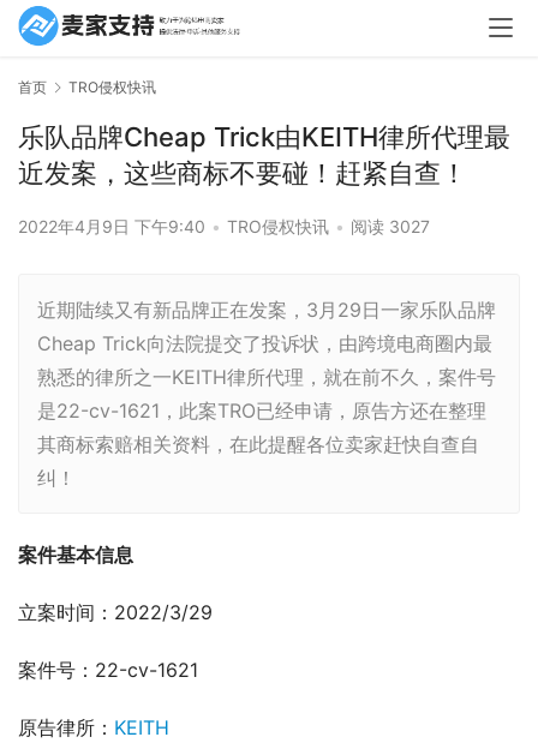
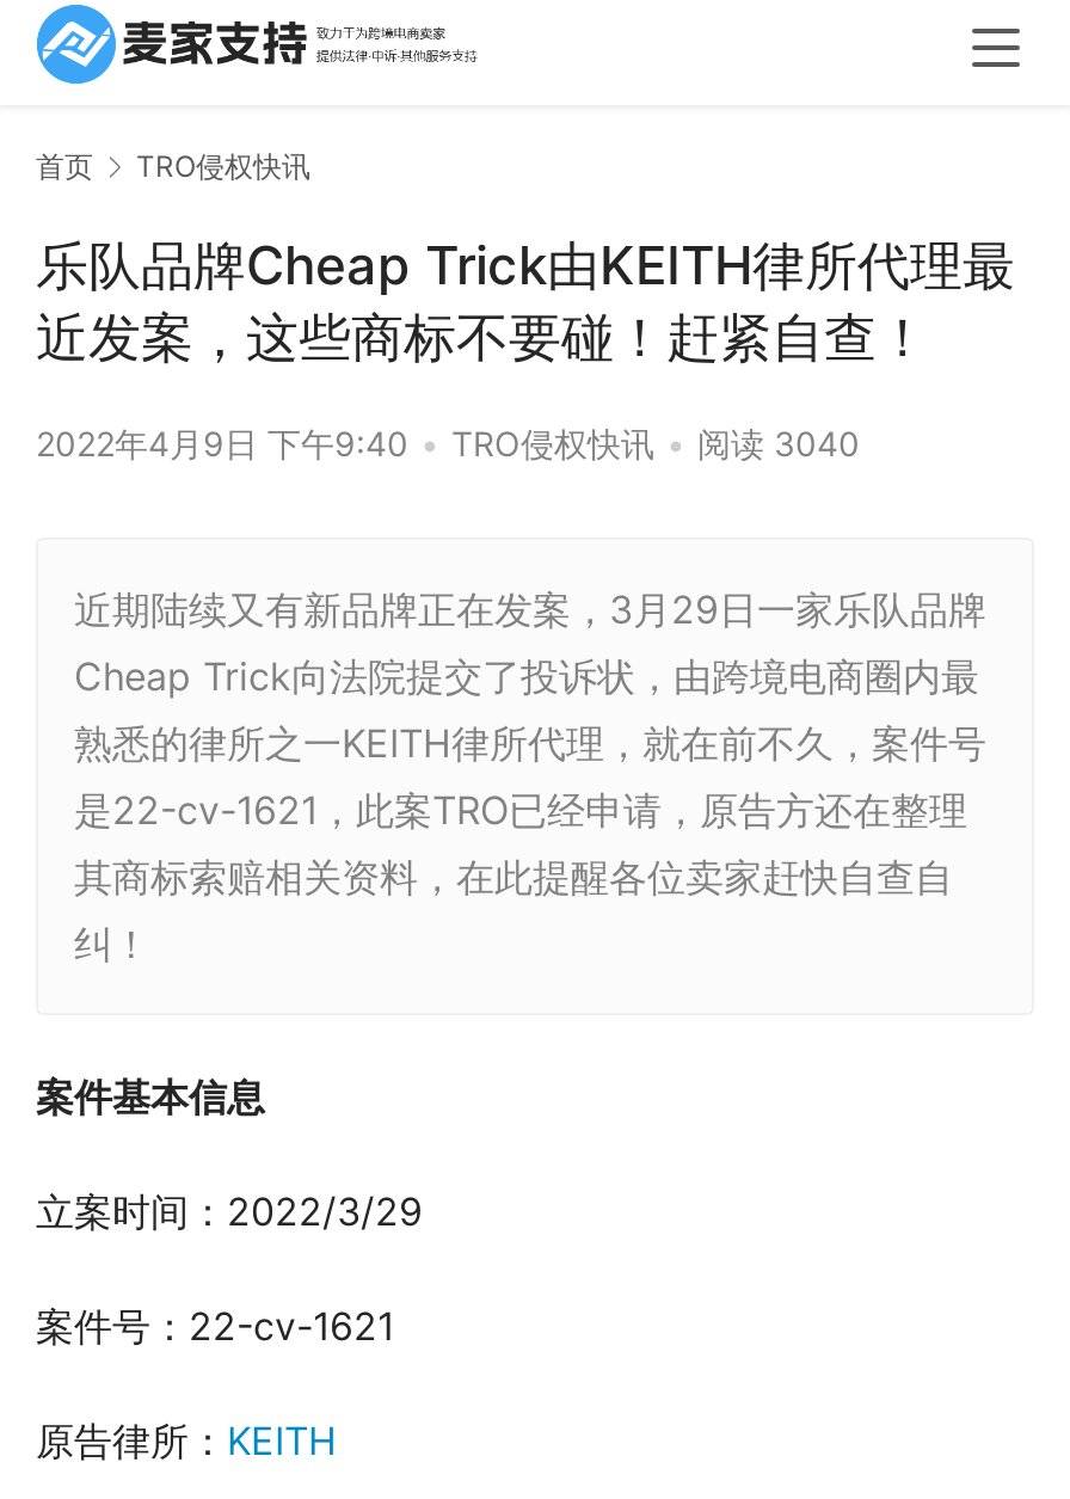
- 2022年4月9日 下午9:40 • TRO侵权快讯 • 阅读 3027
+ 2022年4月9日 下午9:40 • TRO侵权快讯 • 阅读 3040
